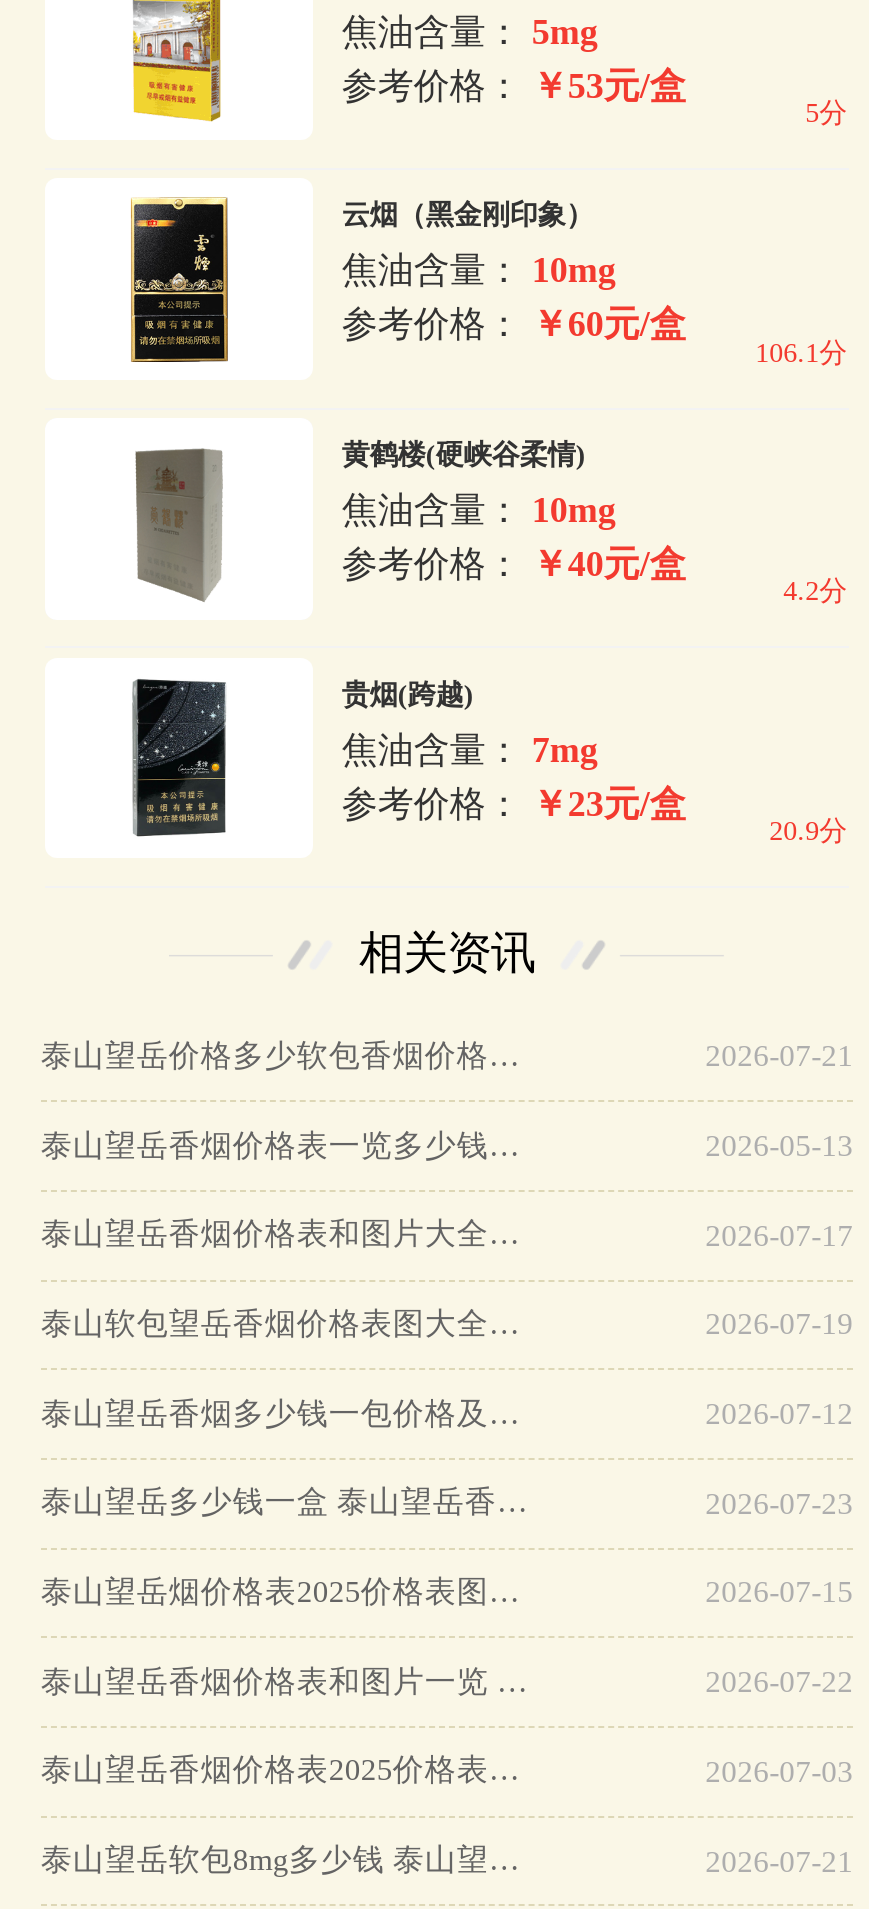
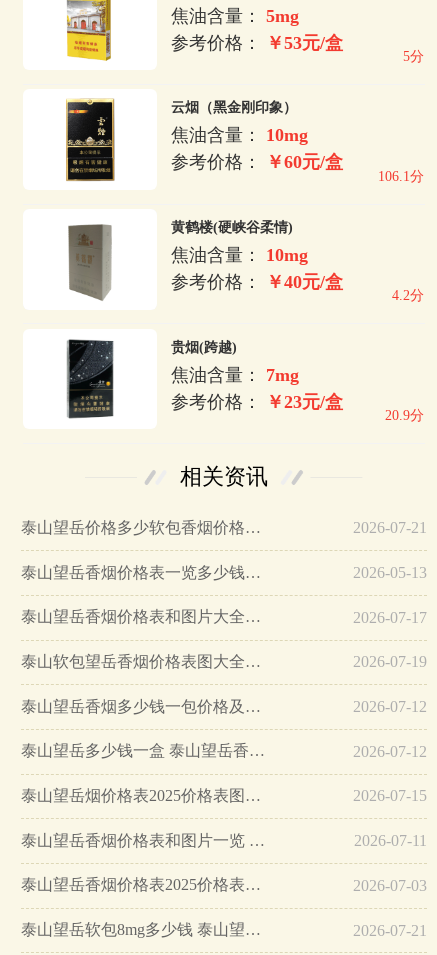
- 2026-07-23
+ 2026-07-12

- 2026-07-22
+ 2026-07-11
